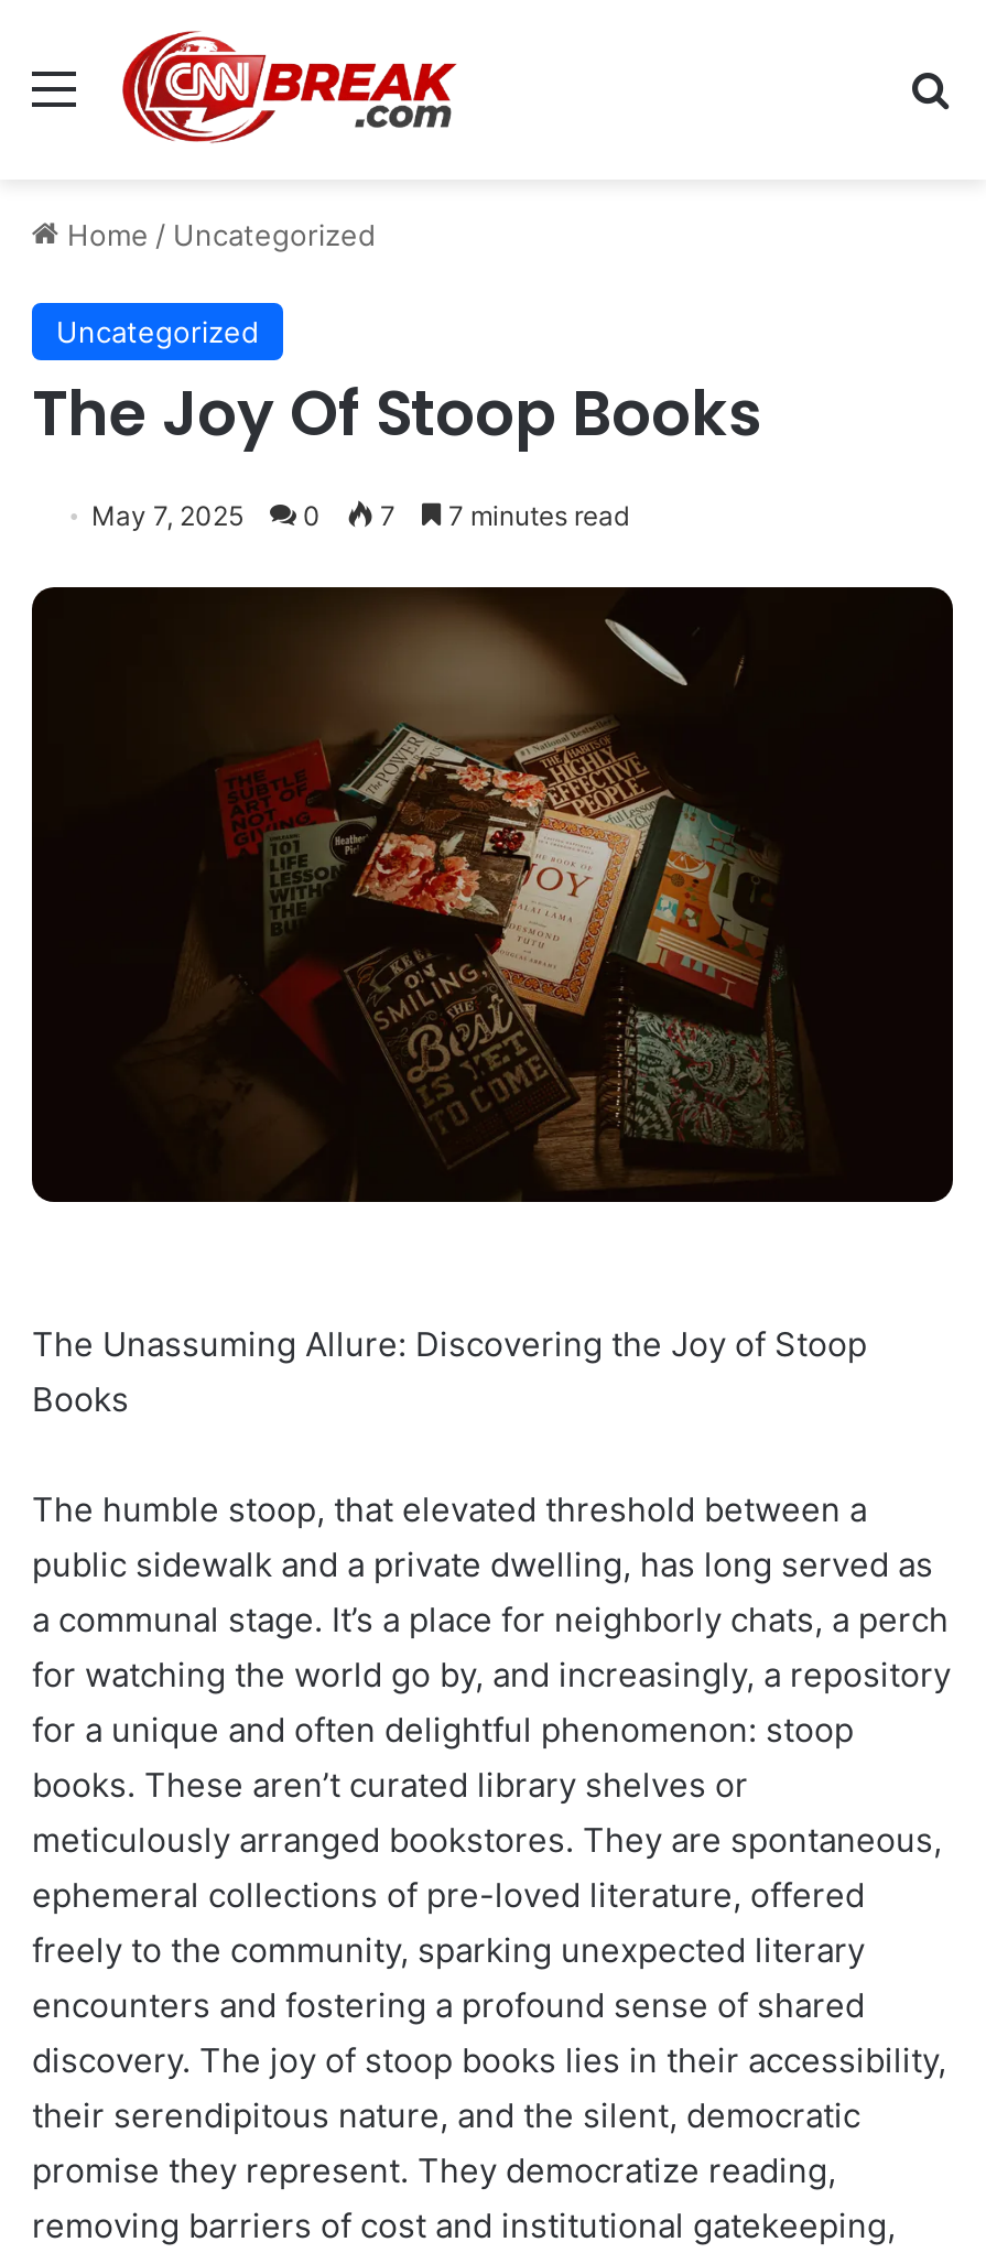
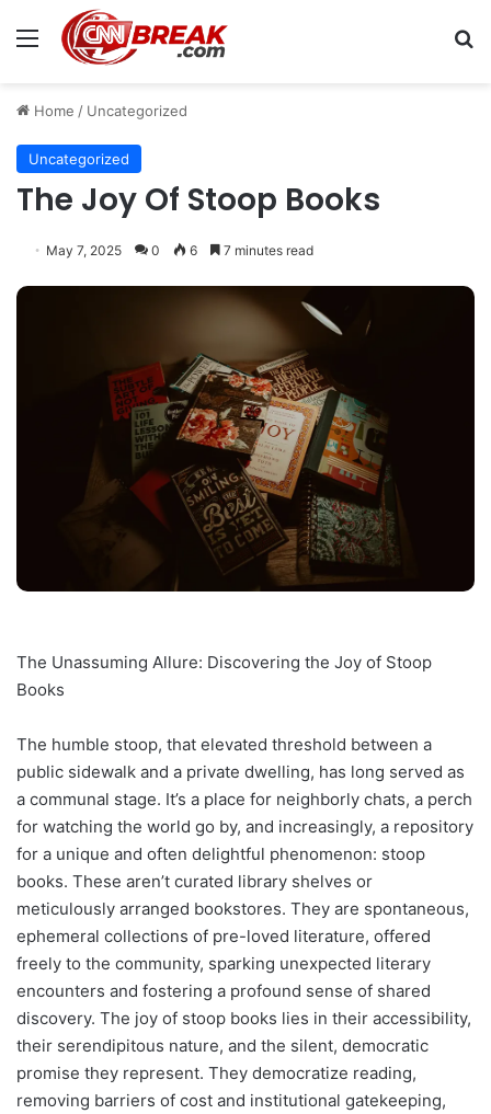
- May 7, 2025 0 7 7 minutes read
+ May 7, 2025 0 6 7 minutes read
